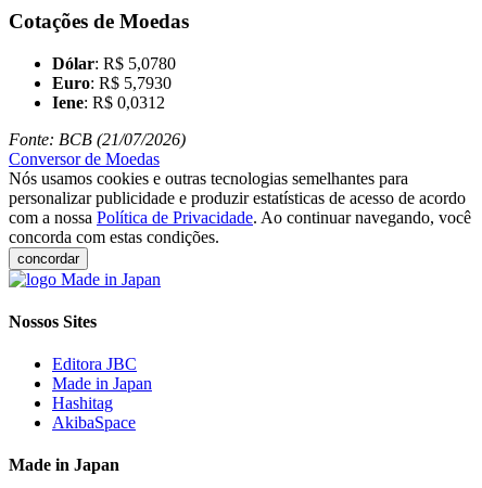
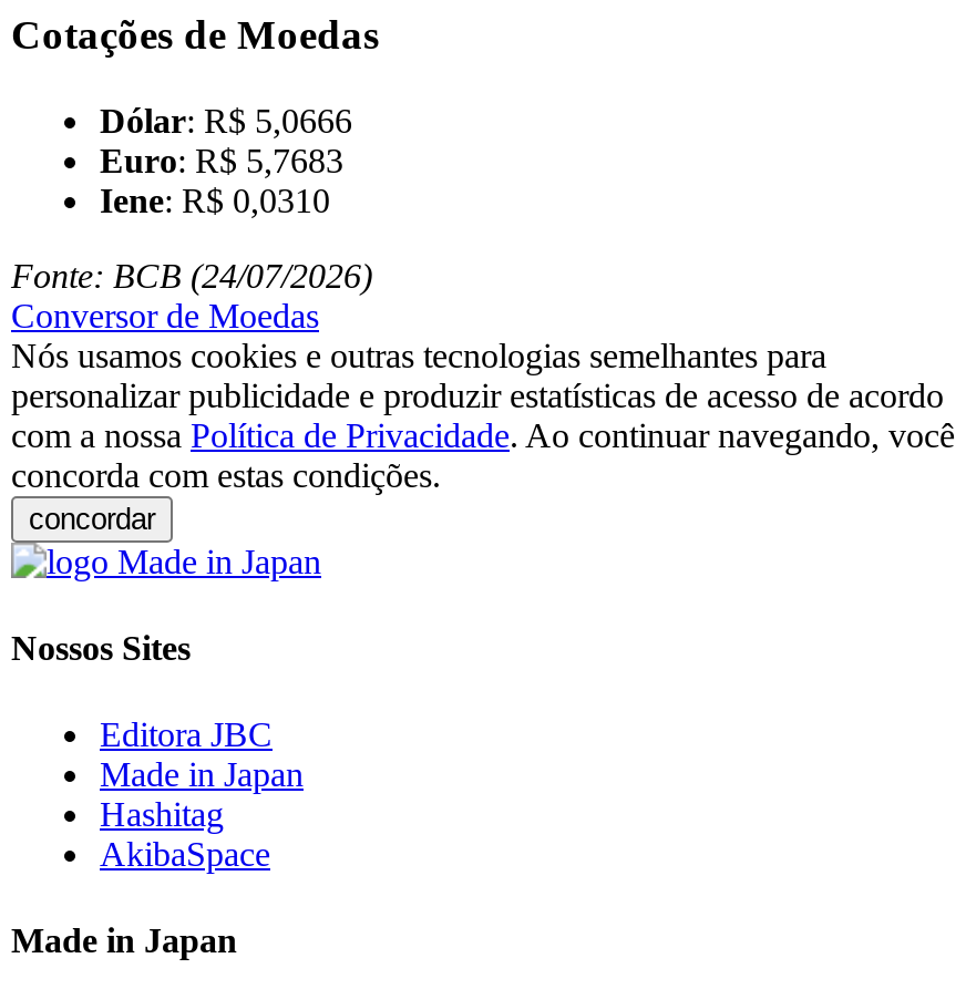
- Dólar: R$ 5,0780
+ Dólar: R$ 5,0666

- Euro: R$ 5,7930
+ Euro: R$ 5,7683

- Iene: R$ 0,0312
+ Iene: R$ 0,0310

- Fonte: BCB (21/07/2026)
+ Fonte: BCB (24/07/2026)
